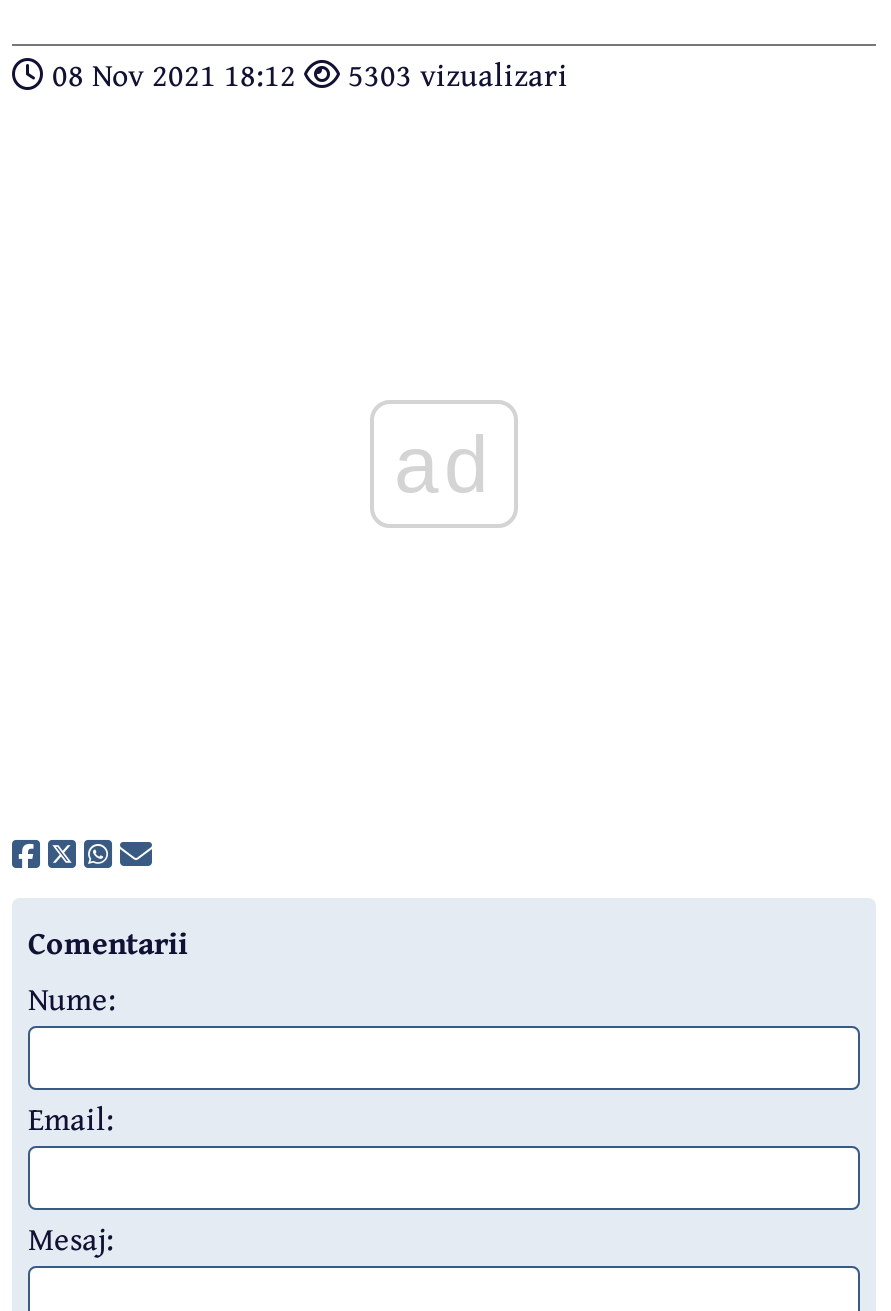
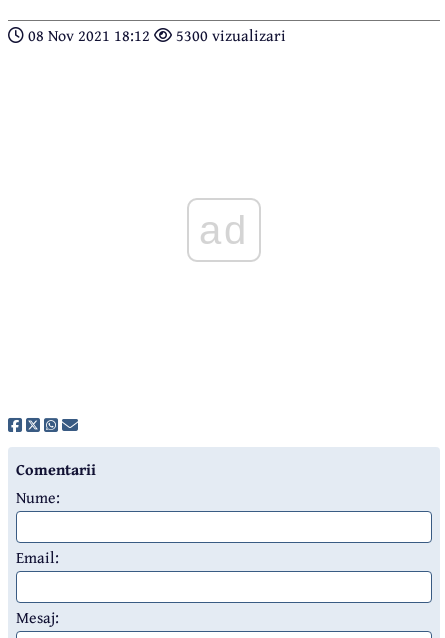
- 08 Nov 2021 18:12 5303 vizualizari
+ 08 Nov 2021 18:12 5300 vizualizari
